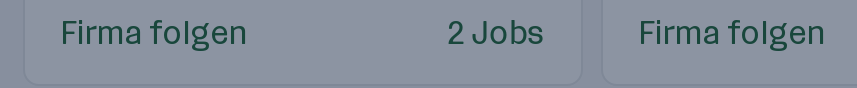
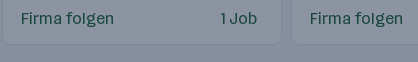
- 2 Jobs
+ 1 Job
